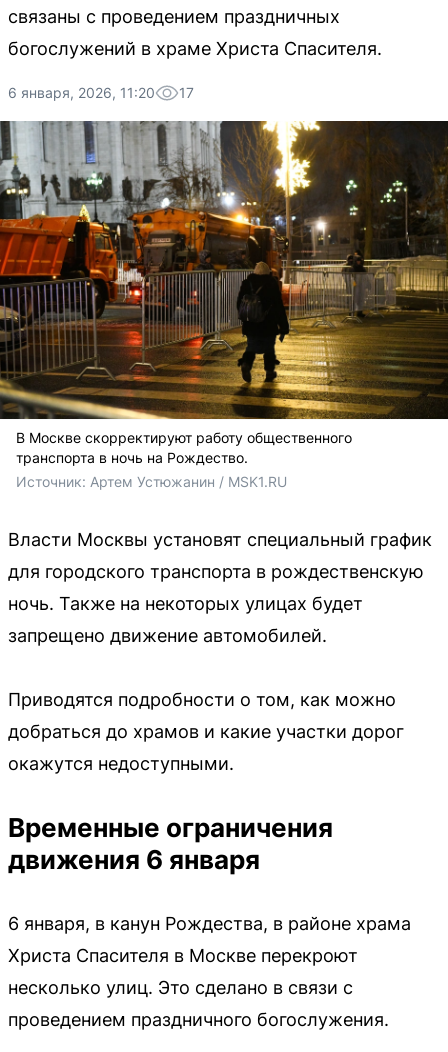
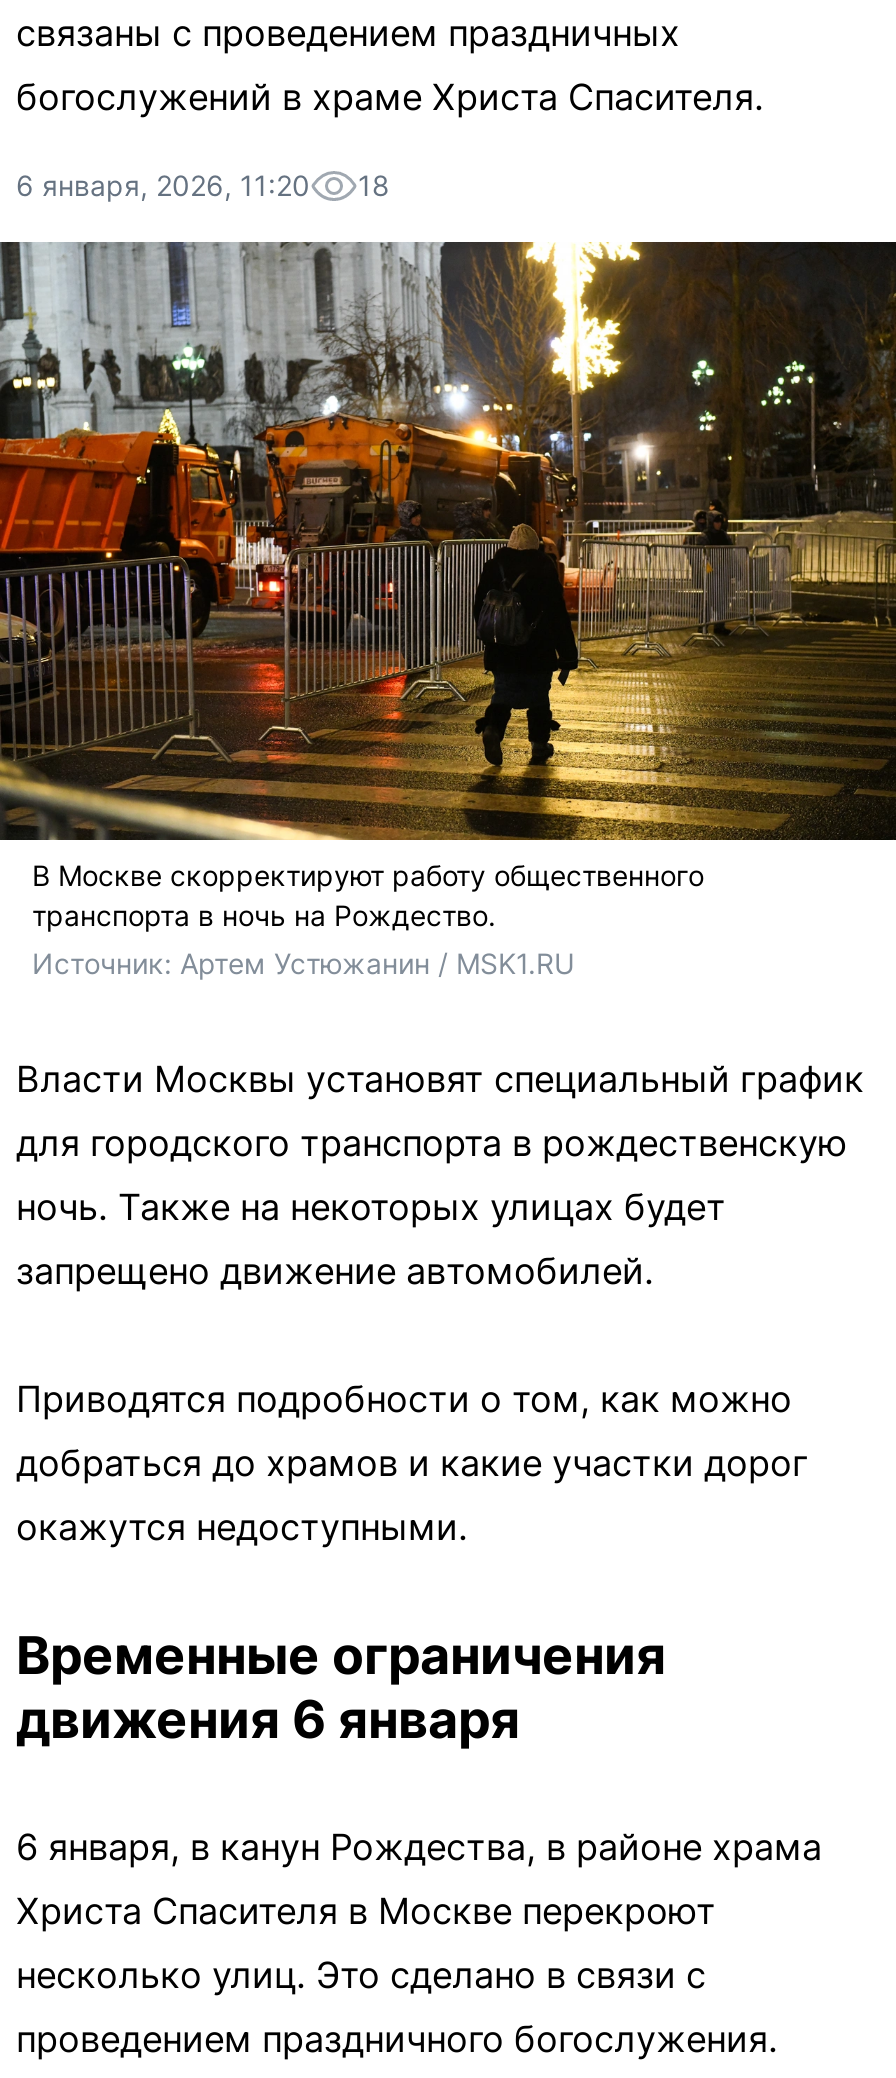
- 6 января, 2026, 11:20 17
+ 6 января, 2026, 11:20 18
